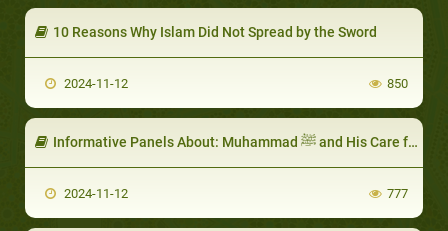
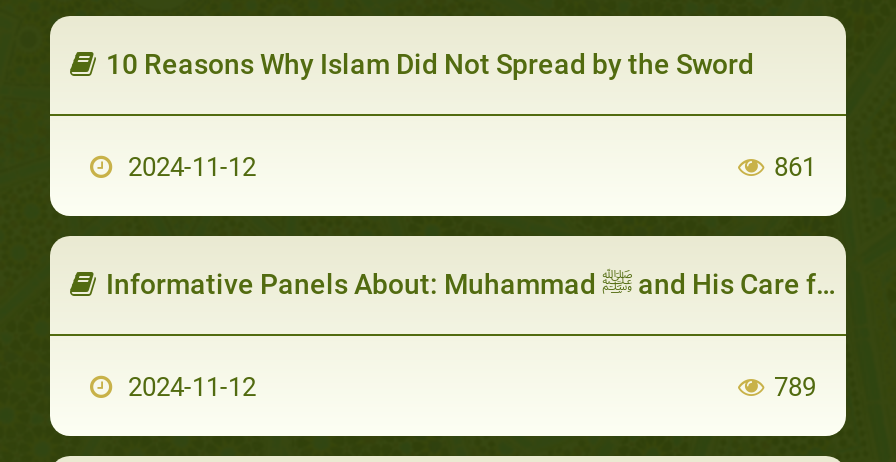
- 850
+ 861

- 777
+ 789
